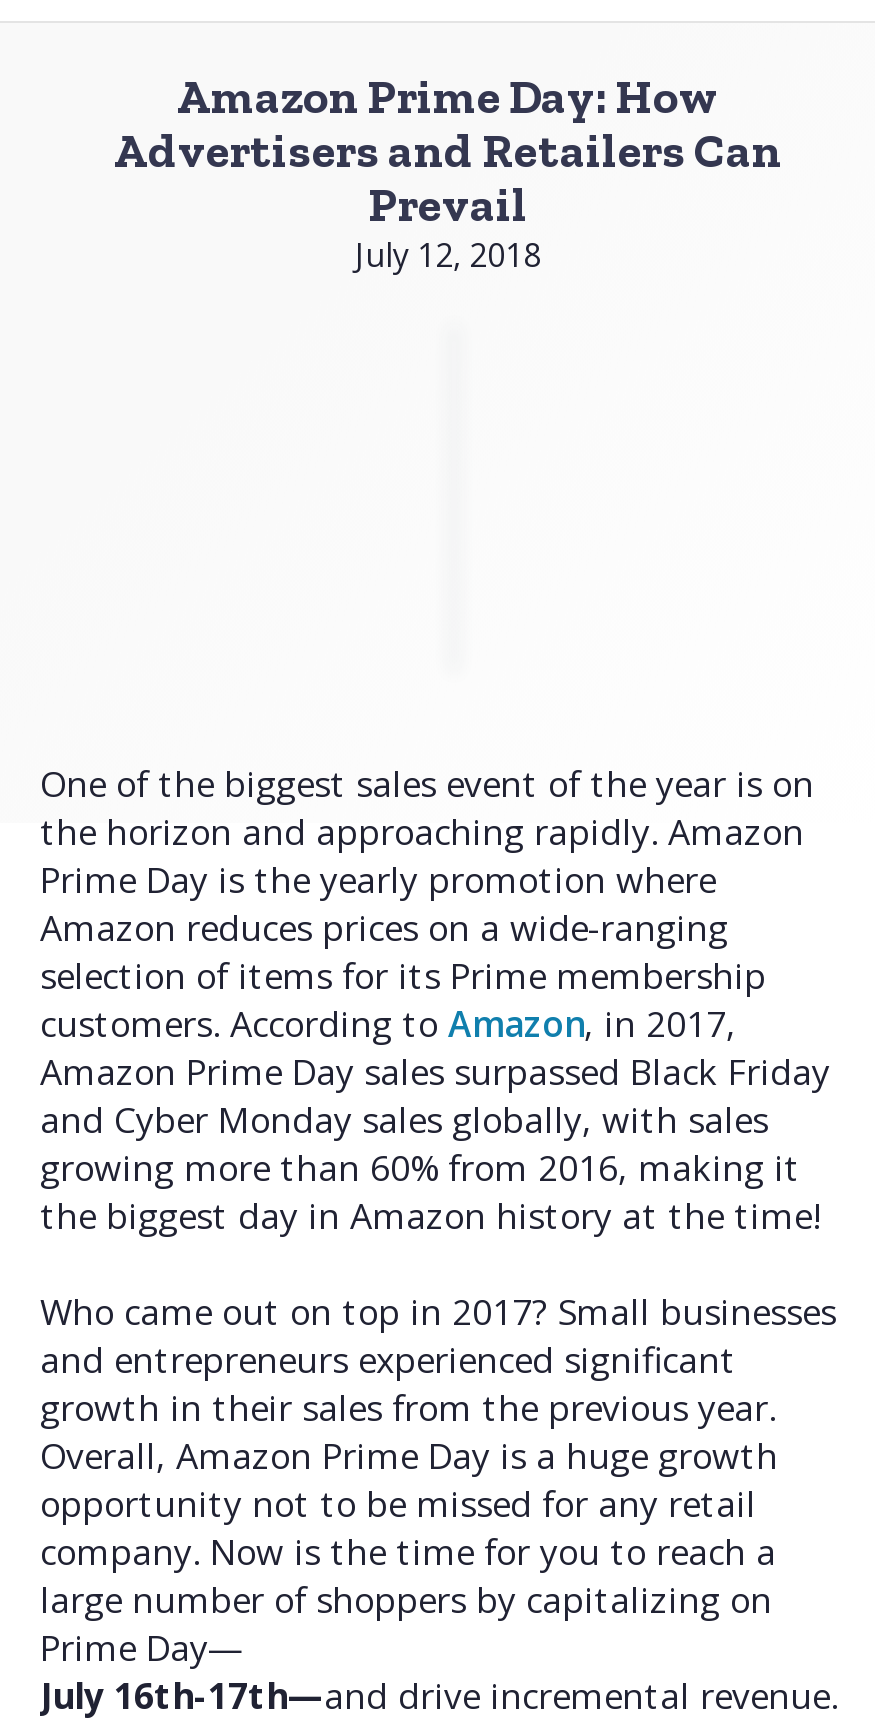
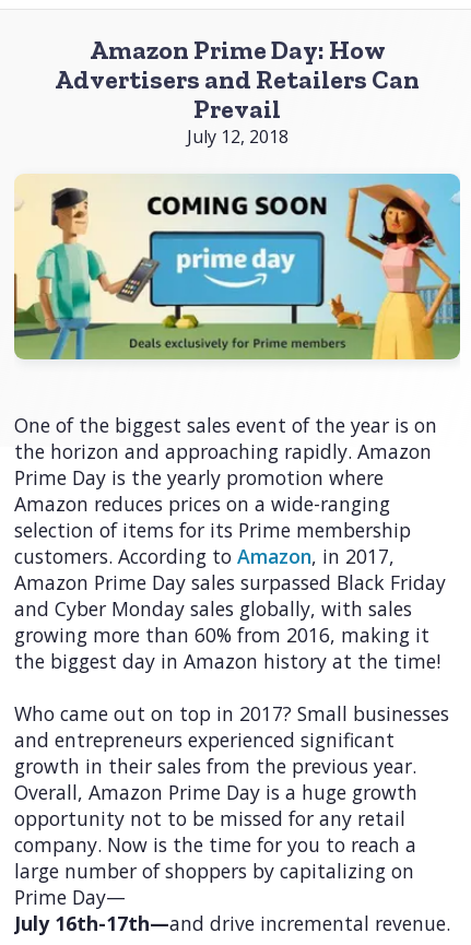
+ [image]
